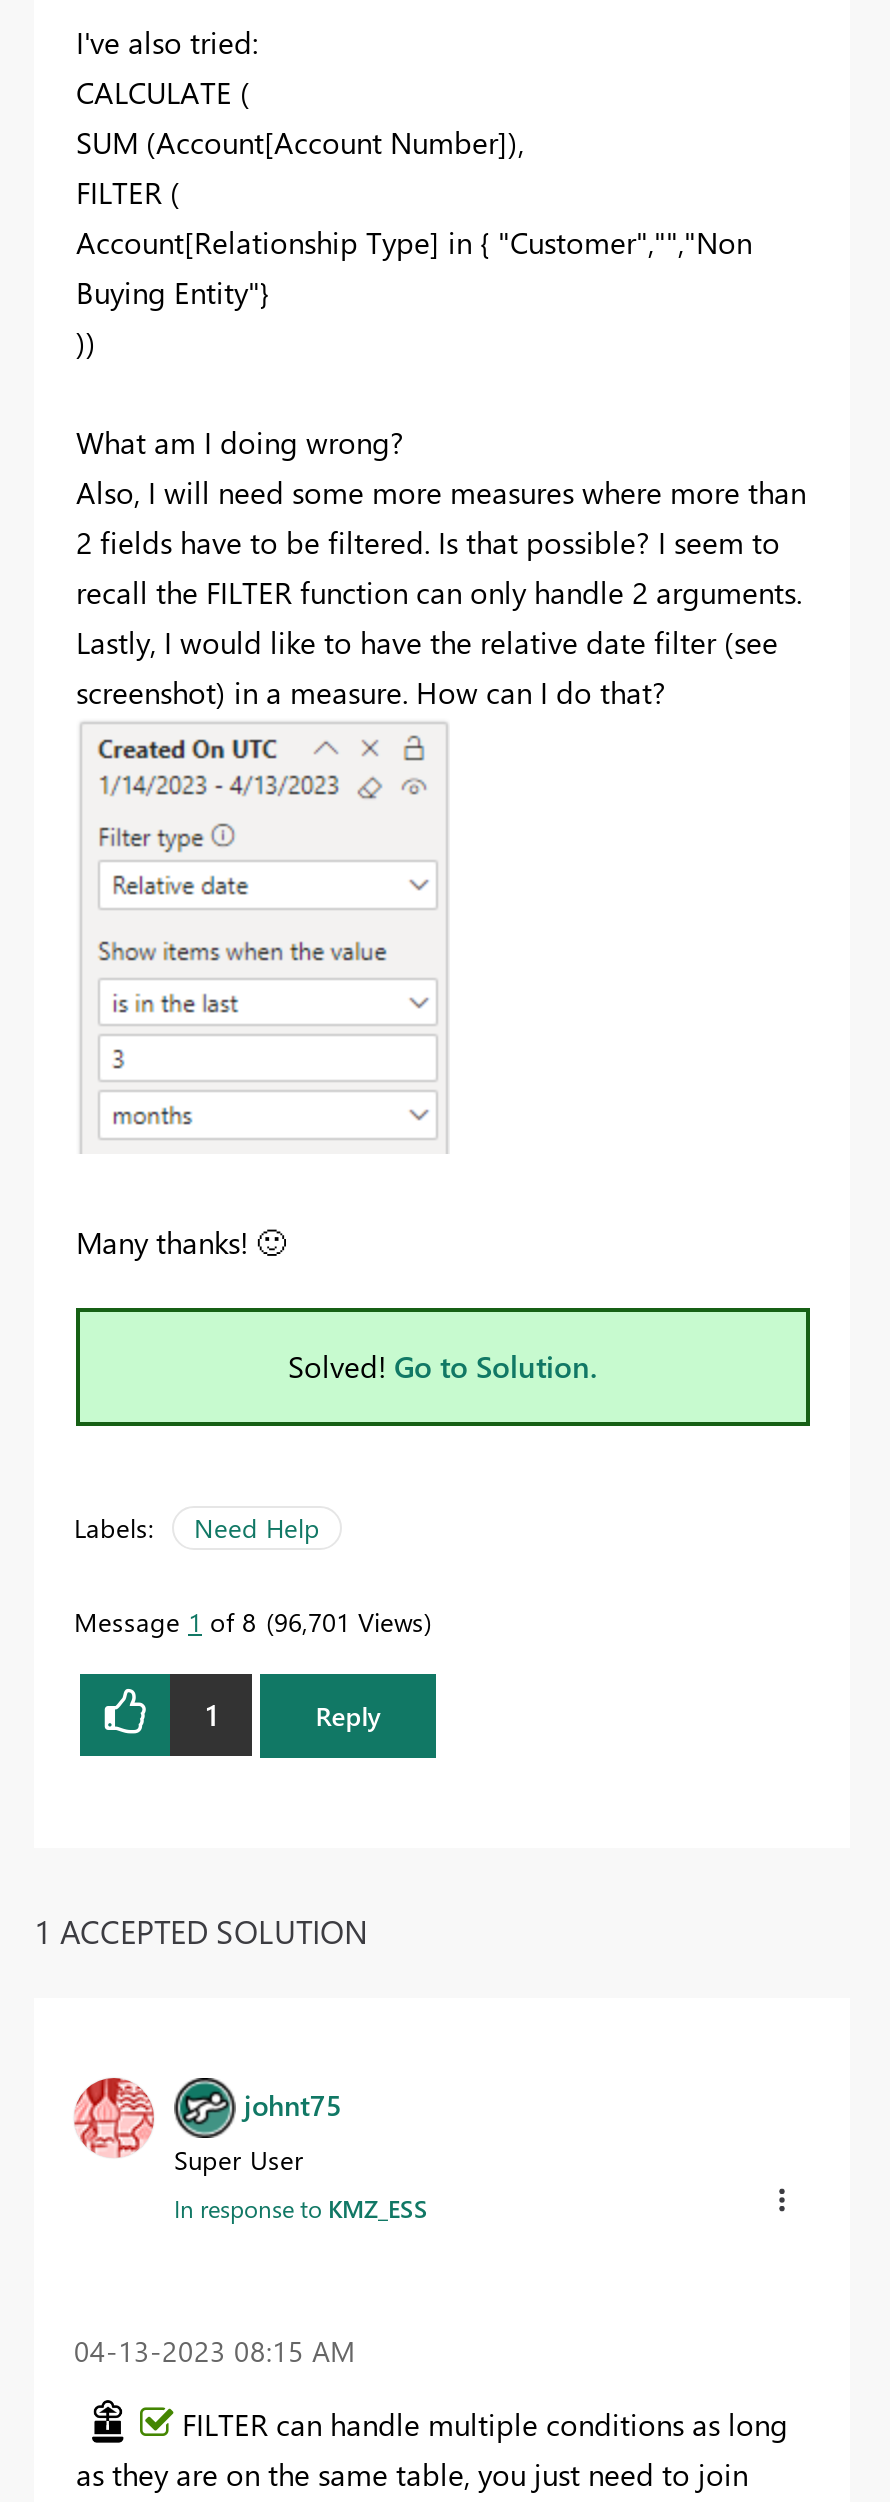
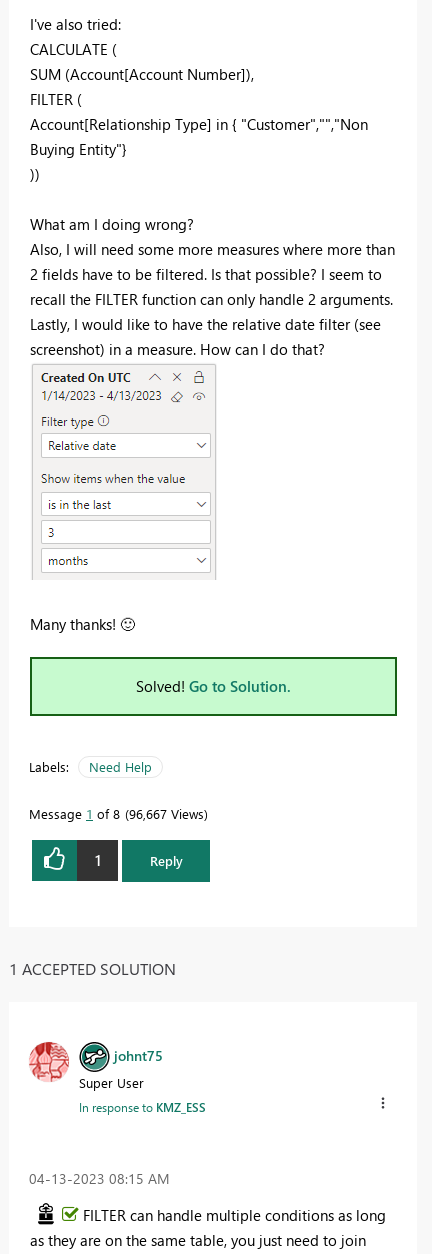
- Message 1 of 8 96,701 Views
+ Message 1 of 8 96,667 Views
